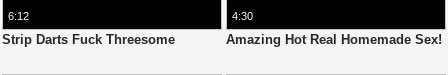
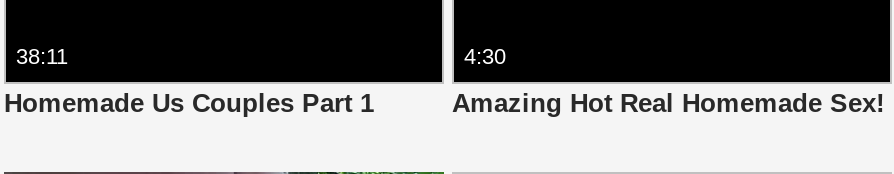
- 6:12
+ 38:11

- Strip Darts Fuck Threesome
+ Homemade Us Couples Part 1
